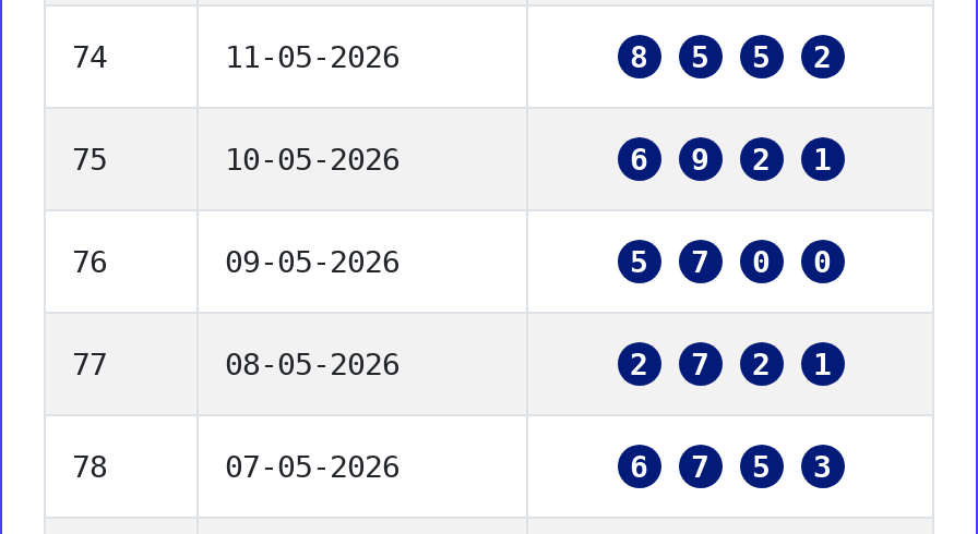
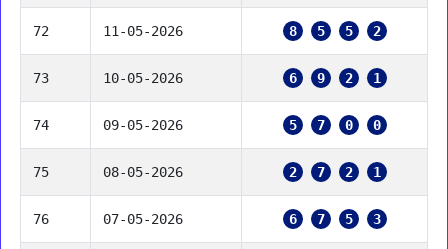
- 74
+ 72

- 75
+ 73

- 76
+ 74

- 77
+ 75

- 78
+ 76
